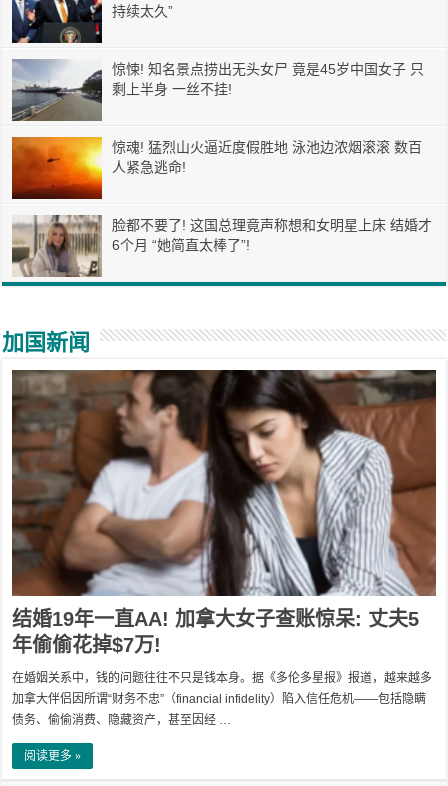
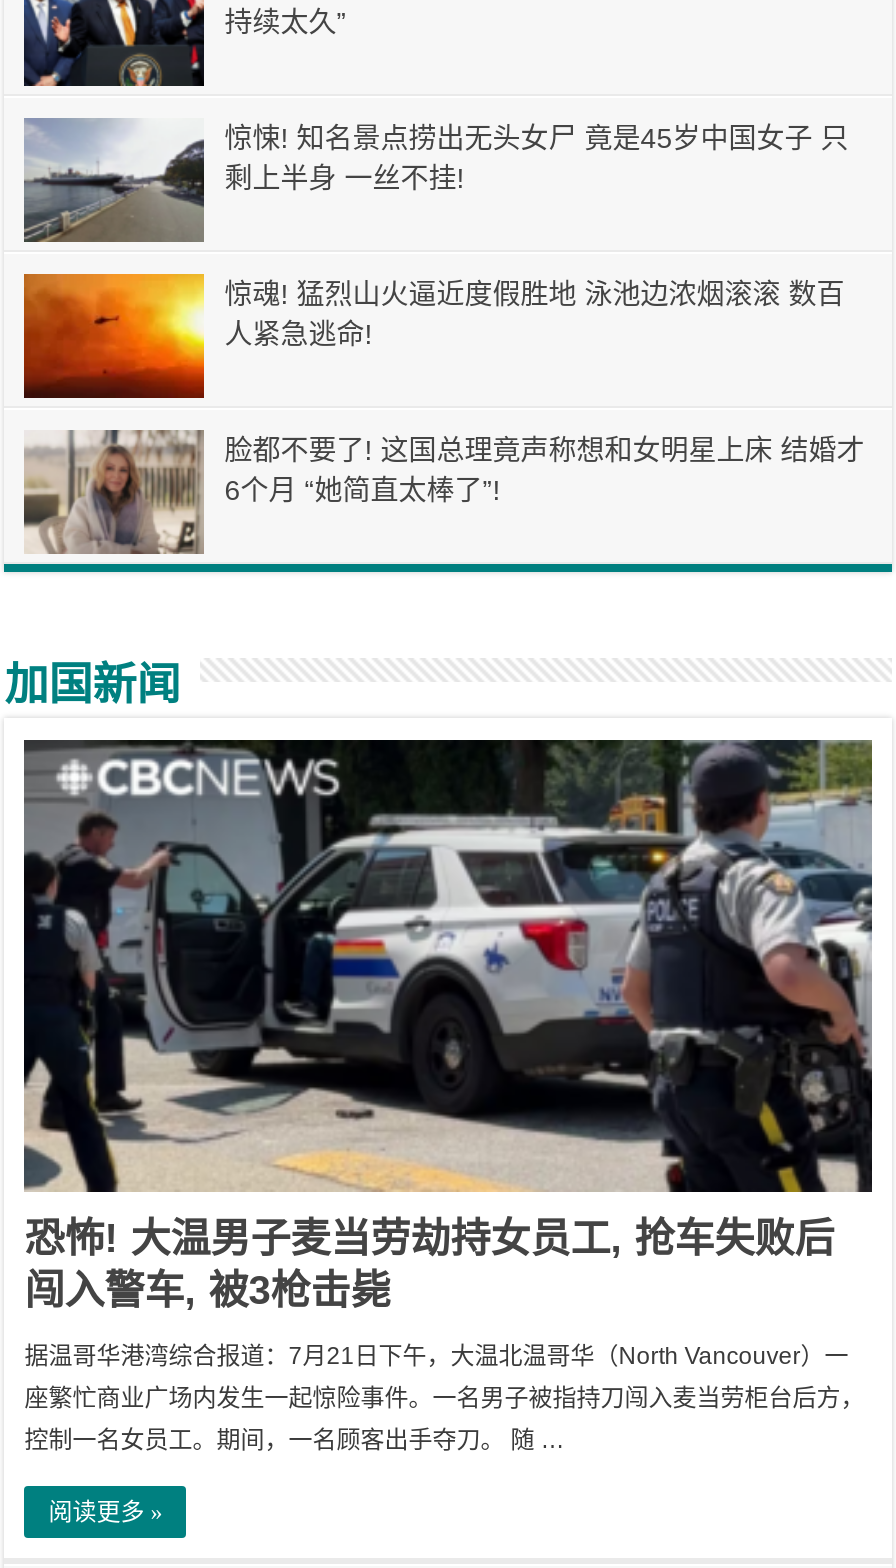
- [image]
- 结婚19年一直AA! 加拿大女子查账惊呆: 丈夫5
- 年偷偷花掉$7万!
+ [image]
+ 恐怖! 大温男子麦当劳劫持女员工, 抢车失败后
+ 闯入警车, 被3枪击毙

- 在婚姻关系中，钱的问题往往不只是钱本身。据《多伦多星报》报道，越来越多
+ 据温哥华港湾综合报道：7月21日下午，大温北温哥华（North Vancouver）一

- 加拿大伴侣因所谓“财务不忠”（financial infidelity）陷入信任危机——包括隐瞒
+ 座繁忙商业广场内发生一起惊险事件。一名男子被指持刀闯入麦当劳柜台后方，

- 债务、偷偷消费、隐藏资产，甚至因经 …
+ 控制一名女员工。期间，一名顾客出手夺刀。 随 …
